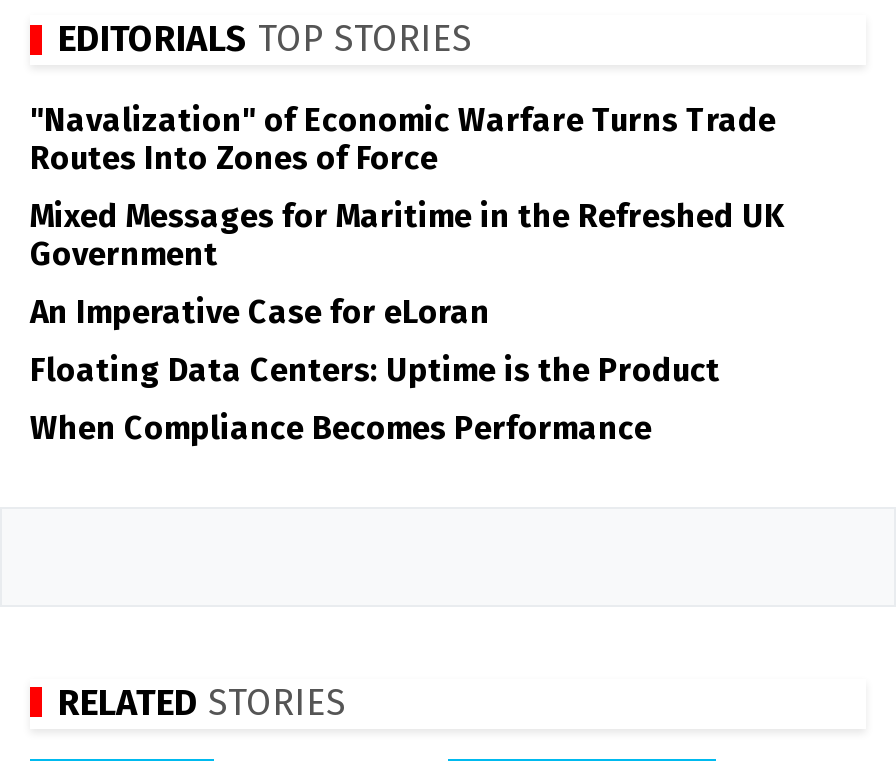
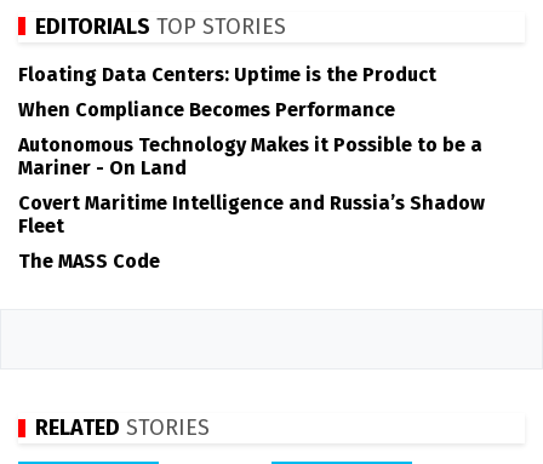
- "Navalization" of Economic Warfare Turns Trade
- Routes Into Zones of Force
- Mixed Messages for Maritime in the Refreshed UK
- Government
- An Imperative Case for eLoran

moved up: Floating Data Centers: Uptime is the Product | When Compliance Becomes Performance

+ Autonomous Technology Makes it Possible to be a
+ Mariner - On Land
+ Covert Maritime Intelligence and Russia’s Shadow
+ Fleet
+ The MASS Code
